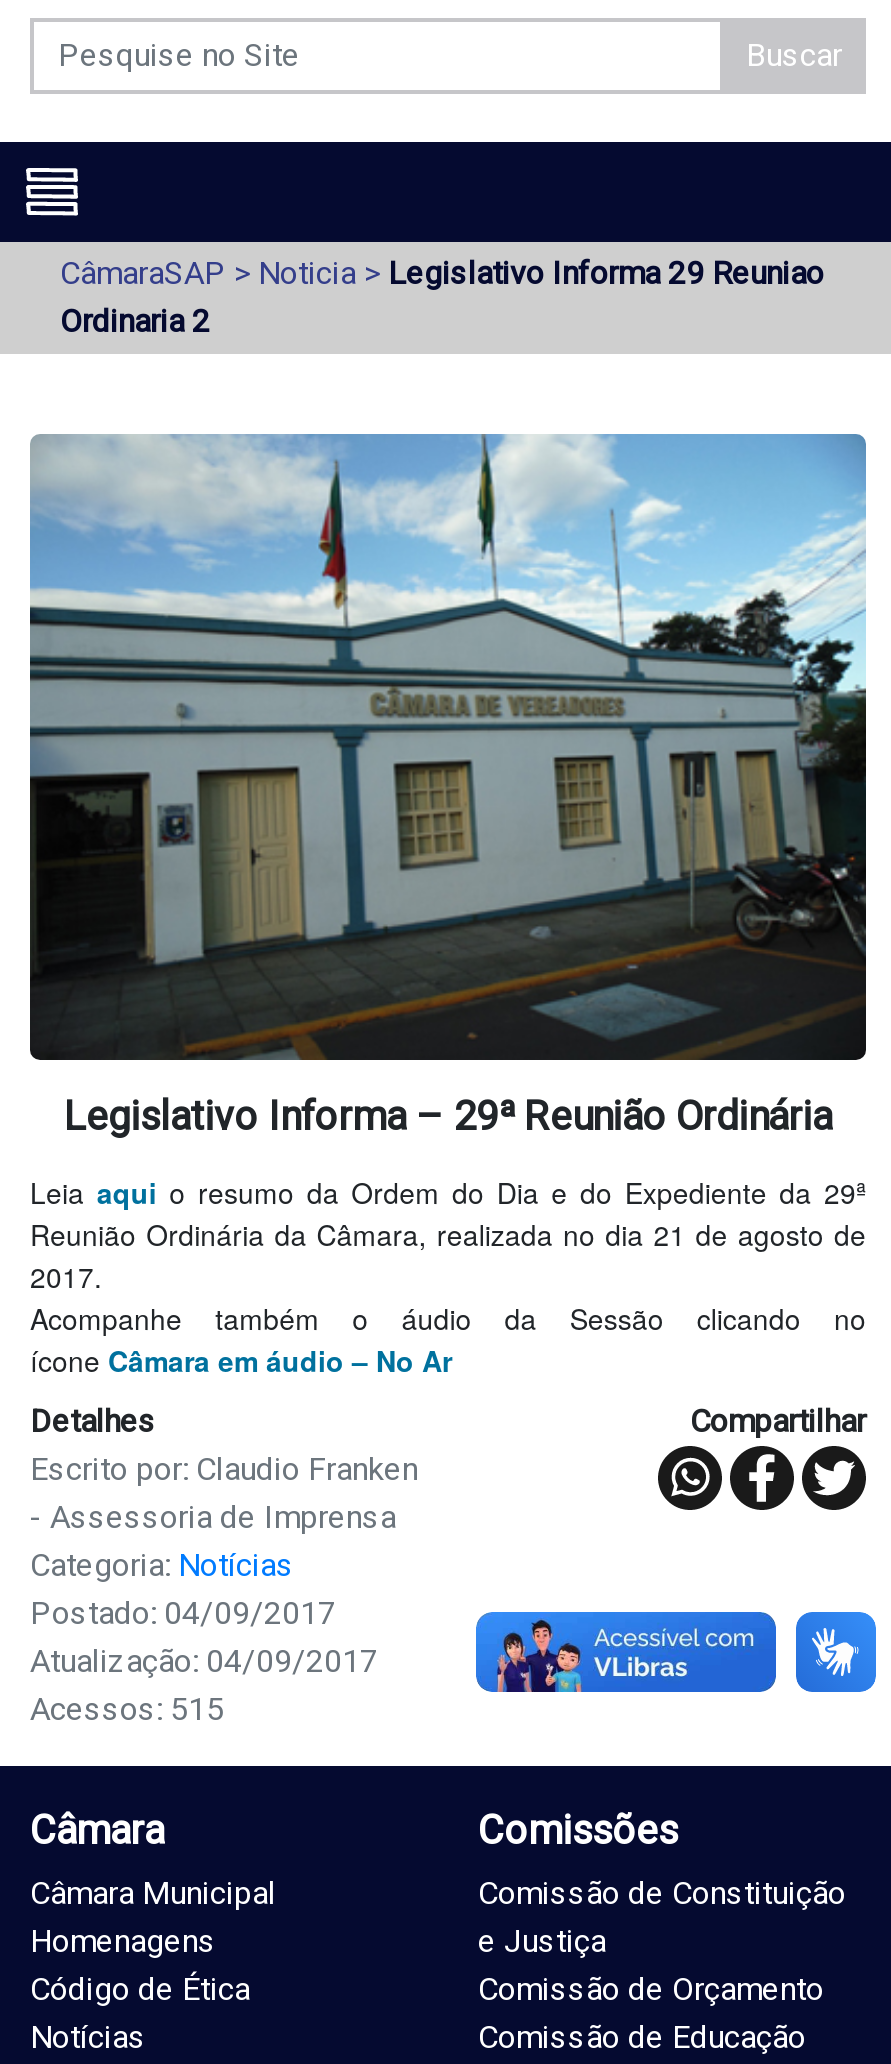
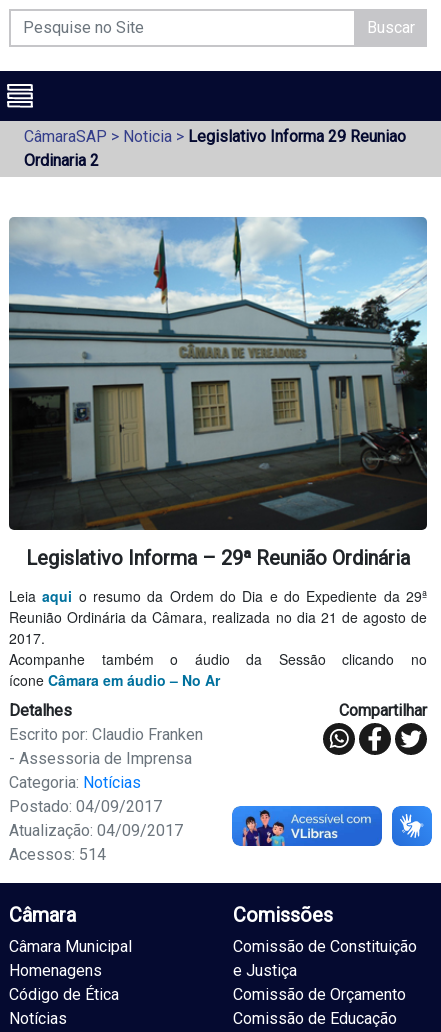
- Acessos: 515
+ Acessos: 514
